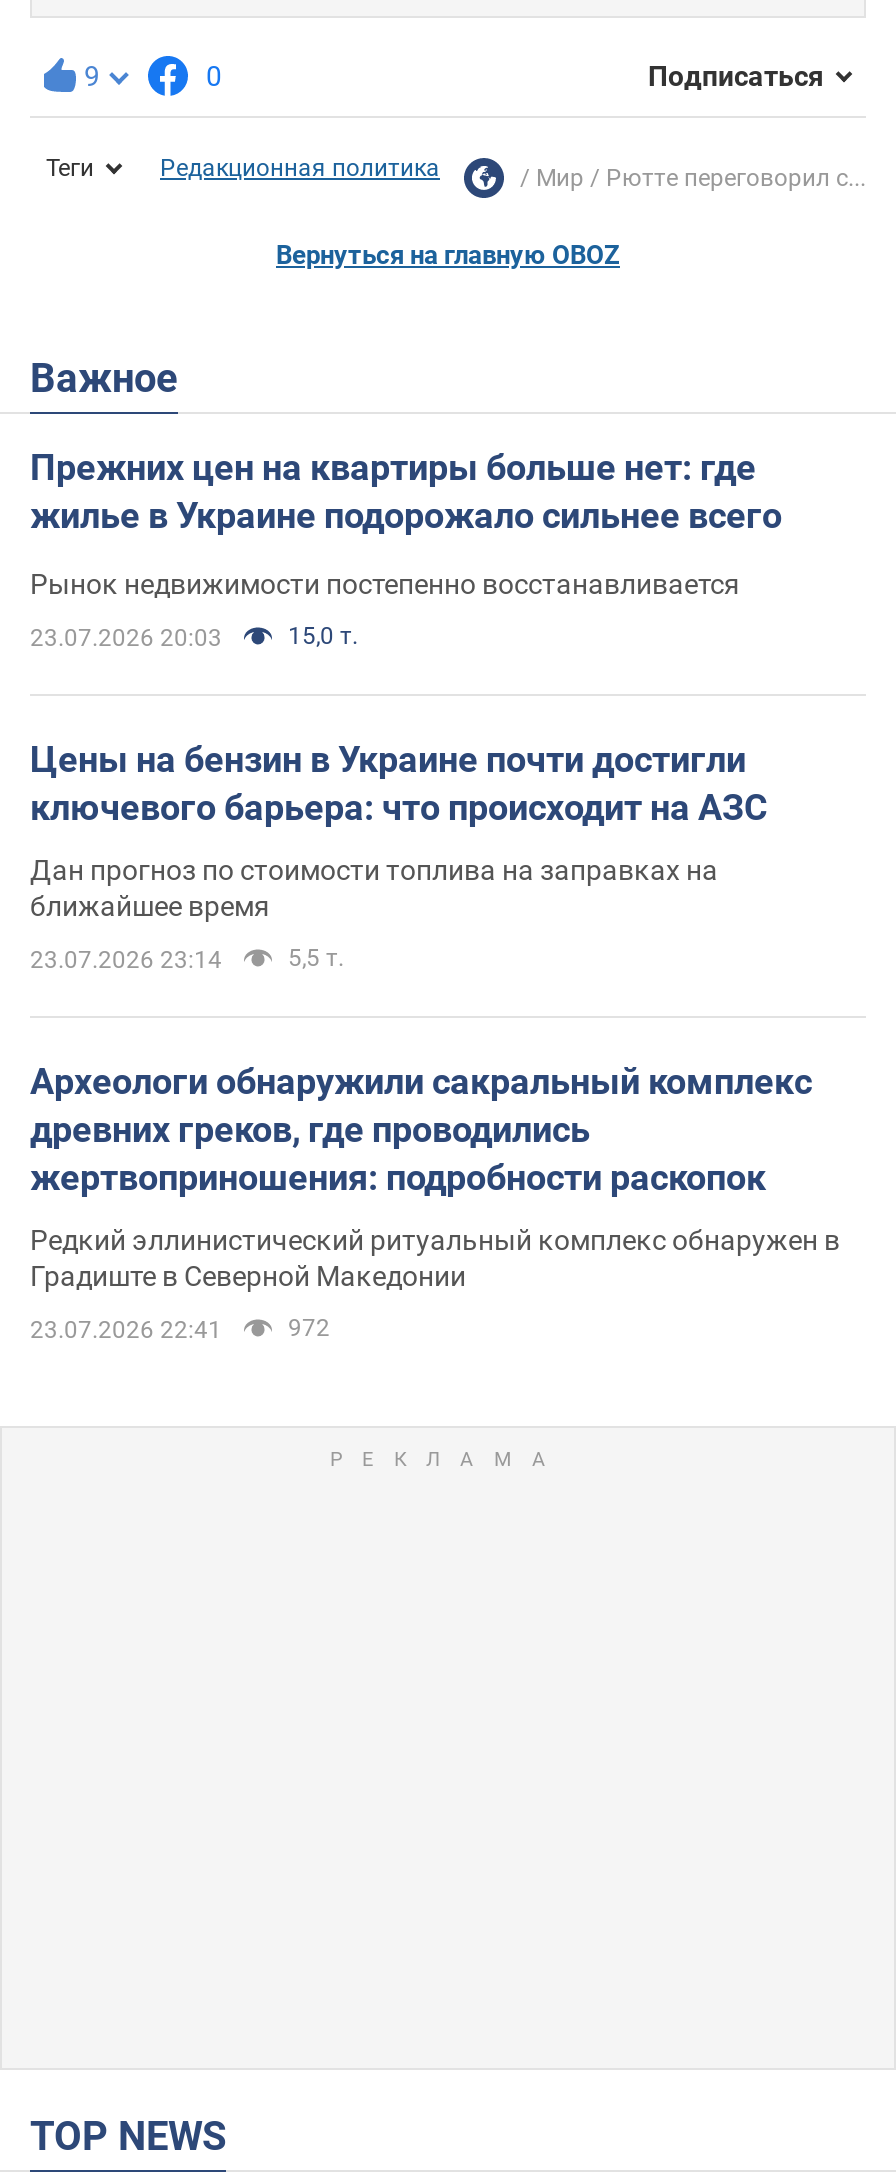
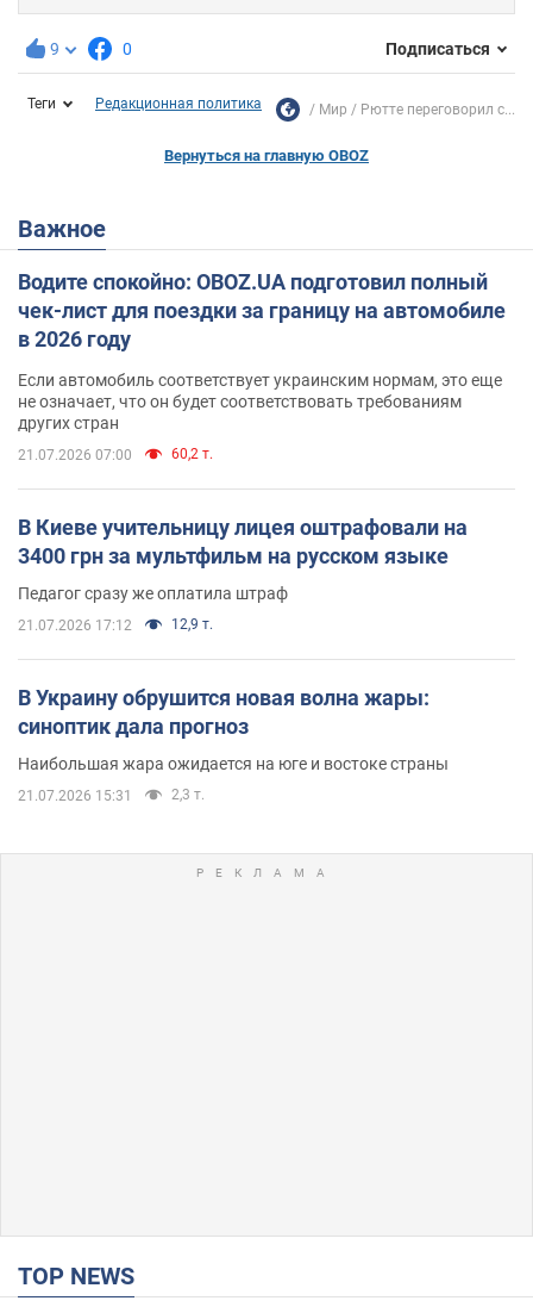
- Прежних цен на квартиры больше нет: где
- жилье в Украине подорожало сильнее всего
+ Водите спокойно: OBOZ.UA подготовил полный
+ чек-лист для поездки за границу на автомобиле
+ в 2026 году

- Рынок недвижимости постепенно восстанавливается
+ Если автомобиль соответствует украинским нормам, это еще
+ не означает, что он будет соответствовать требованиям
+ других стран

- 23.07.2026 20:03
- 15,0 т.
+ 21.07.2026 07:00
+ 60,2 т.

- Цены на бензин в Украине почти достигли
- ключевого барьера: что происходит на АЗС
+ В Киеве учительницу лицея оштрафовали на
+ 3400 грн за мультфильм на русском языке

- Дан прогноз по стоимости топлива на заправках на
- ближайшее время
+ Педагог сразу же оплатила штраф

- 23.07.2026 23:14
- 5,5 т.
+ 21.07.2026 17:12
+ 12,9 т.

- Археологи обнаружили сакральный комплекс
- древних греков, где проводились
- жертвоприношения: подробности раскопок
+ В Украину обрушится новая волна жары:
+ синоптик дала прогноз

- Редкий эллинистический ритуальный комплекс обнаружен в
- Градиште в Северной Македонии
+ Наибольшая жара ожидается на юге и востоке страны

- 23.07.2026 22:41
- 972
+ 21.07.2026 15:31
+ 2,3 т.
